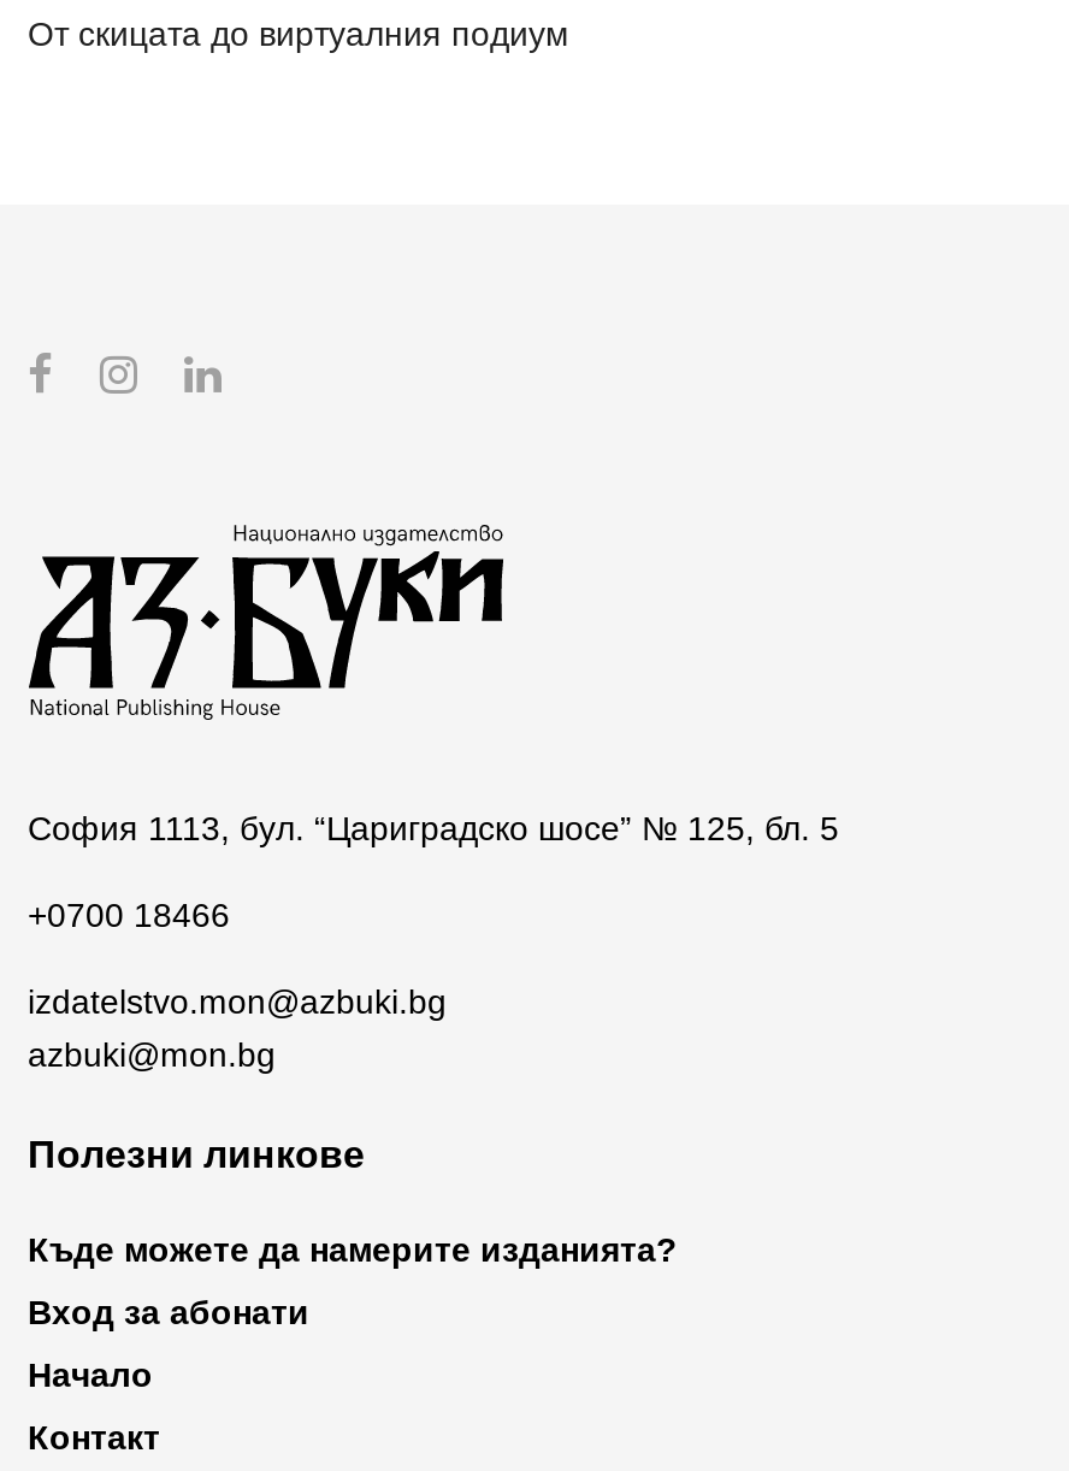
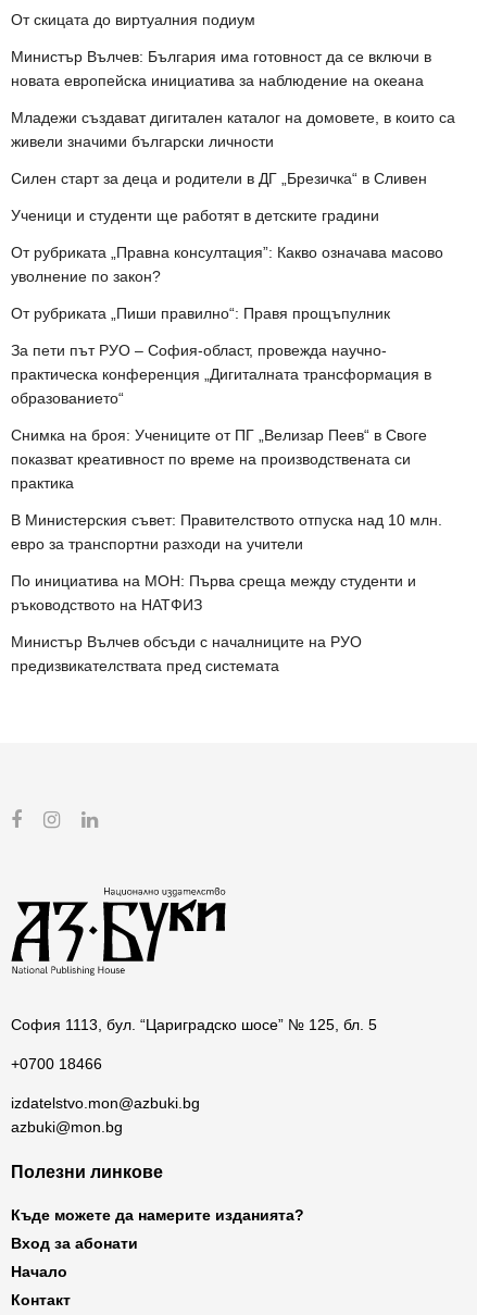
+ Министър Вълчев: България има готовност да се включи в
+ новата европейска инициатива за наблюдение на океана
+ Младежи създават дигитален каталог на домовете, в които са
+ живели значими български личности
+ Силен старт за деца и родители в ДГ „Брезичка“ в Сливен
+ Ученици и студенти ще работят в детските градини
+ От рубриката „Правна консултация”: Какво означава масово
+ уволнение по закон?
+ От рубриката „Пиши правилно“: Правя прощъпулник
+ За пети път РУО – София-област, провежда научно-
+ практическа конференция „Дигиталната трансформация в
+ образованието“
+ Снимка на броя: Учениците от ПГ „Велизар Пеев“ в Своге
+ показват креативност по време на производствената си
+ практика
+ В Министерския съвет: Правителството отпуска над 10 млн.
+ евро за транспортни разходи на учители
+ По инициатива на МОН: Първа среща между студенти и
+ ръководството на НАТФИЗ
+ Министър Вълчев обсъди с началниците на РУО
+ предизвикателствата пред системата
